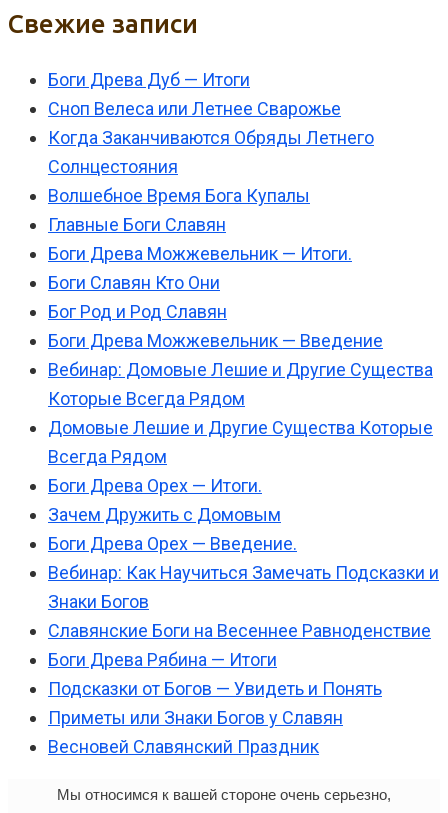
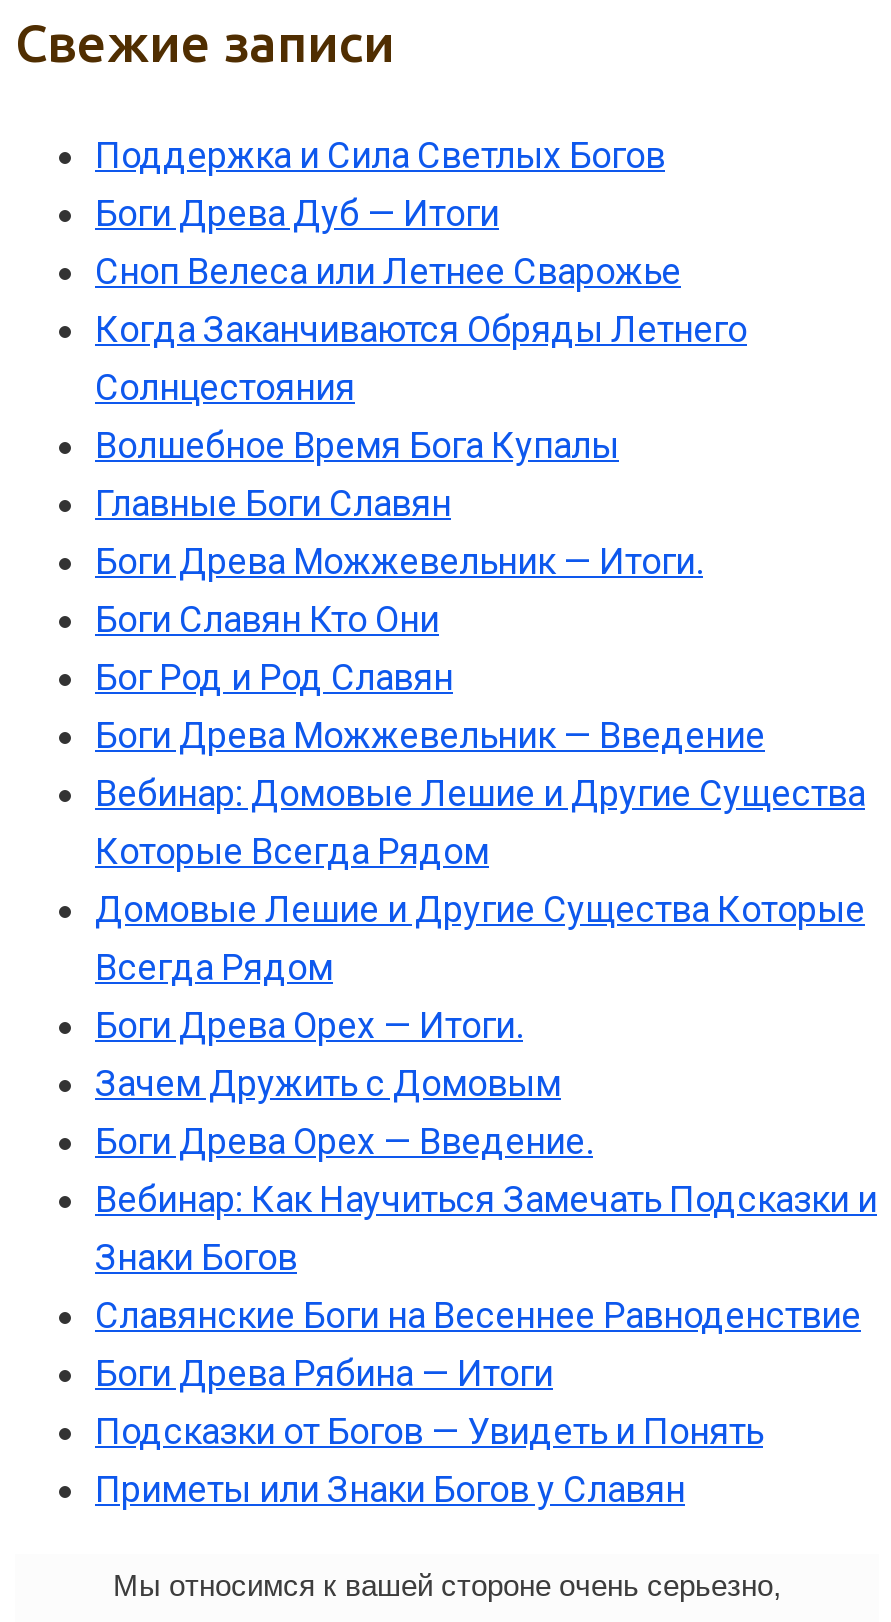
+ Поддержка и Сила Светлых Богов

moved down: Боги Древа Дуб — Итоги | Сноп Велеса или Летнее Сварожье | Когда Заканчиваются Обряды Летнего | ... | Подсказки от Богов — Увидеть и Понять | Приметы или Знаки Богов у Славян

- Весновей Славянский Праздник
